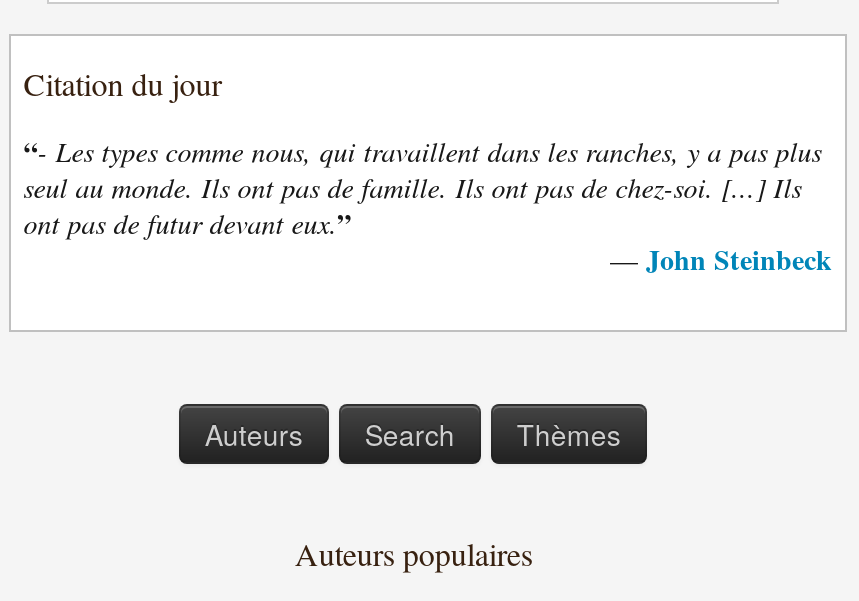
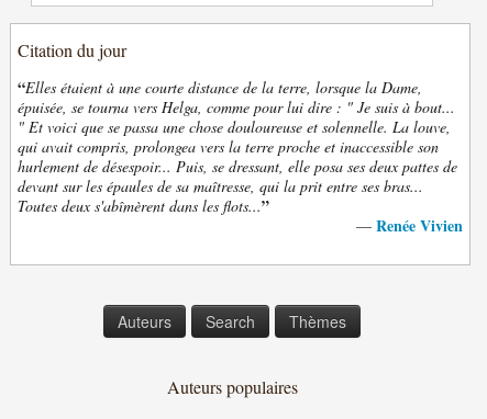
- “- Les types comme nous, qui travaillent dans les ranches, y a pas plus
- seul au monde. Ils ont pas de famille. Ils ont pas de chez-soi. [...] Ils
- ont pas de futur devant eux.”
- — John Steinbeck
+ “Elles étaient à une courte distance de la terre, lorsque la Dame,
+ épuisée, se tourna vers Helga, comme pour lui dire : " Je suis à bout...
+ " Et voici que se passa une chose douloureuse et solennelle. La louve,
+ qui avait compris, prolongea vers la terre proche et inaccessible son
+ hurlement de désespoir... Puis, se dressant, elle posa ses deux pattes de
+ devant sur les épaules de sa maîtresse, qui la prit entre ses bras...
+ Toutes deux s'abîmèrent dans les flots...”
+ — Renée Vivien
